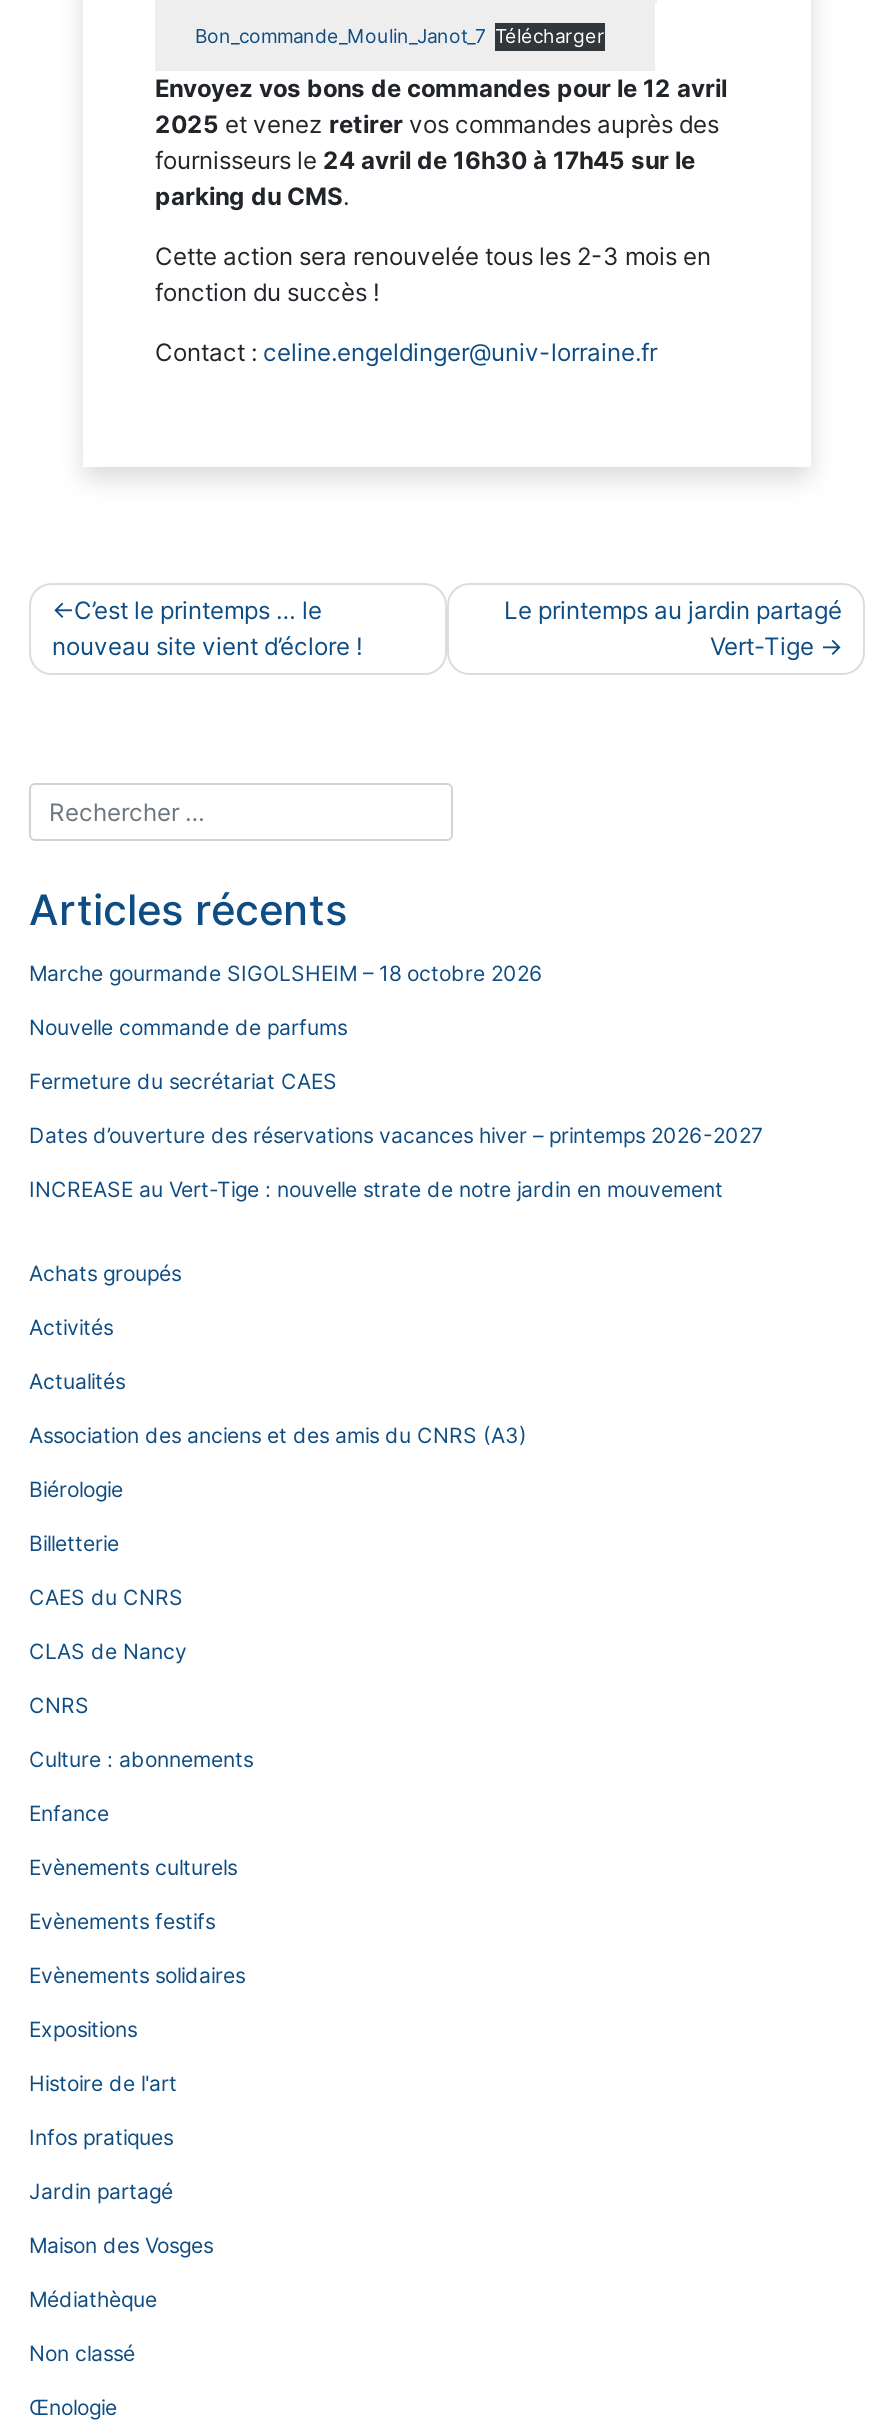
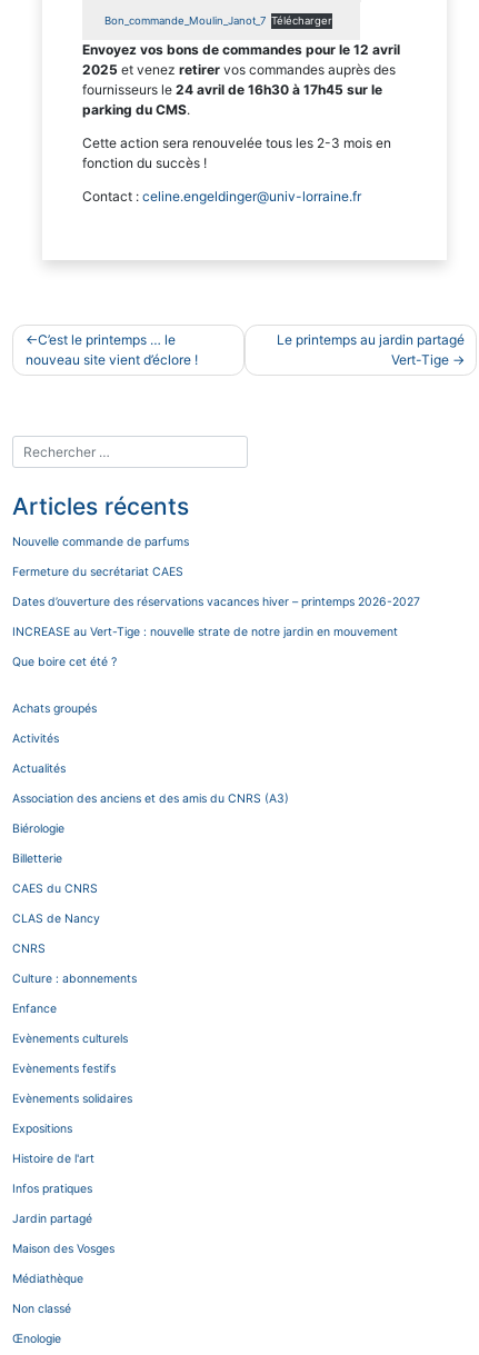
- Marche gourmande SIGOLSHEIM – 18 octobre 2026

moved up: Nouvelle commande de parfums | Fermeture du secrétariat CAES | Dates d’ouverture des réservations vacances hiver – printemps 2026-2027 | INCREASE au Vert-Tige : nouvelle strate de notre jardin en mouvement

+ Que boire cet été ?
